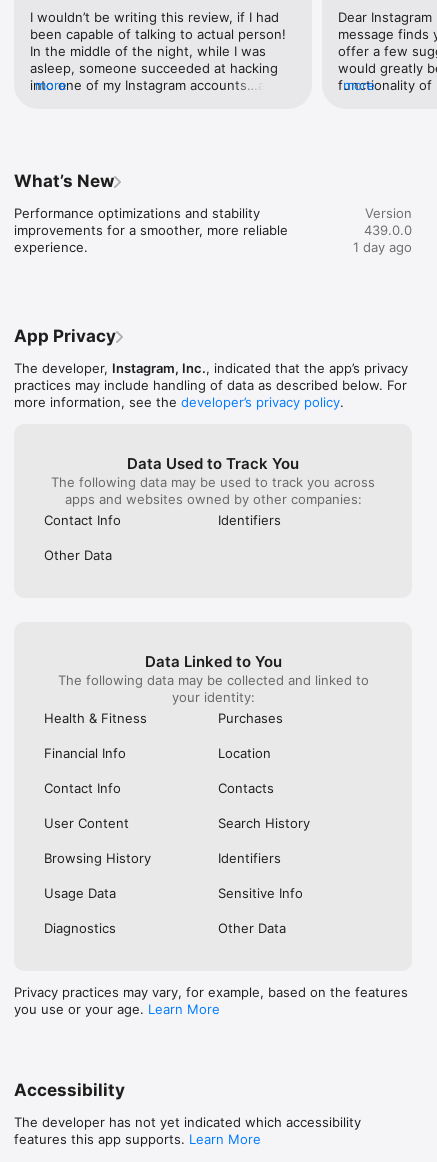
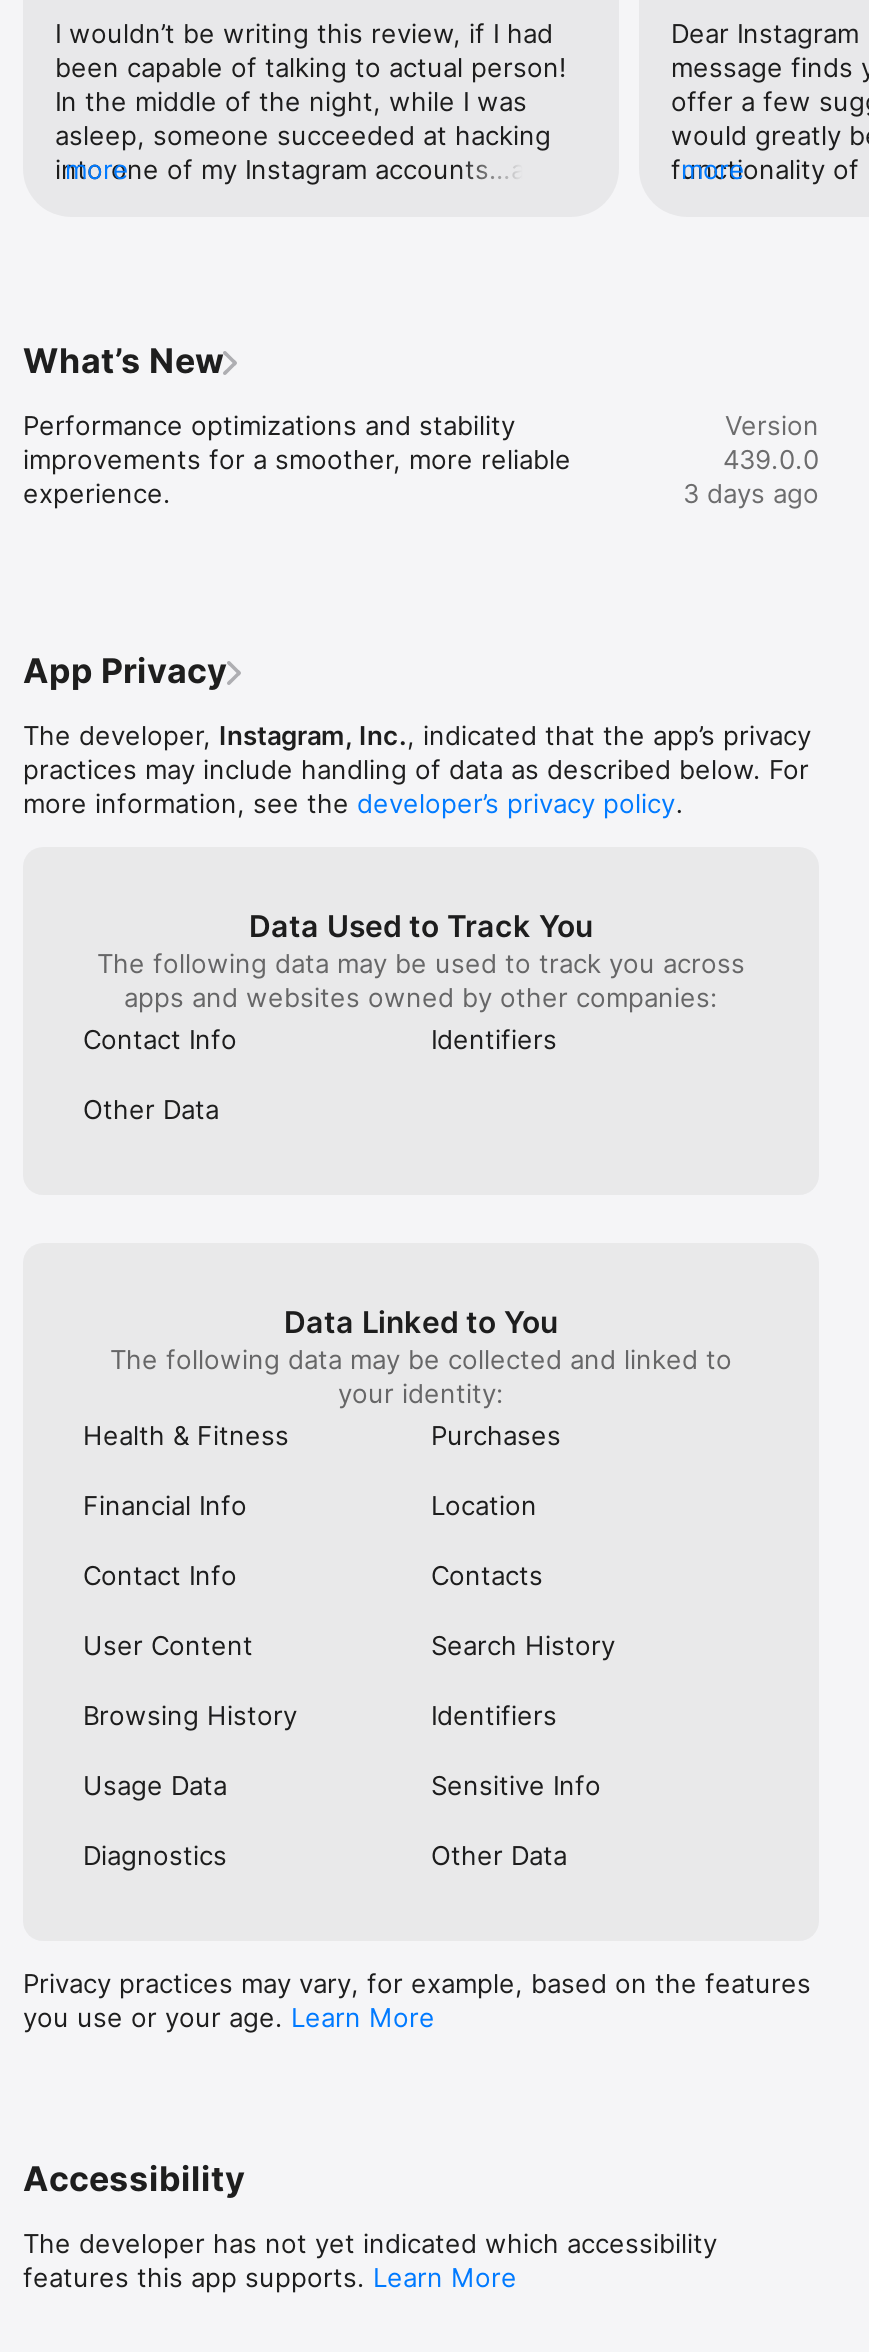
- 1 day ago
+ 3 days ago
